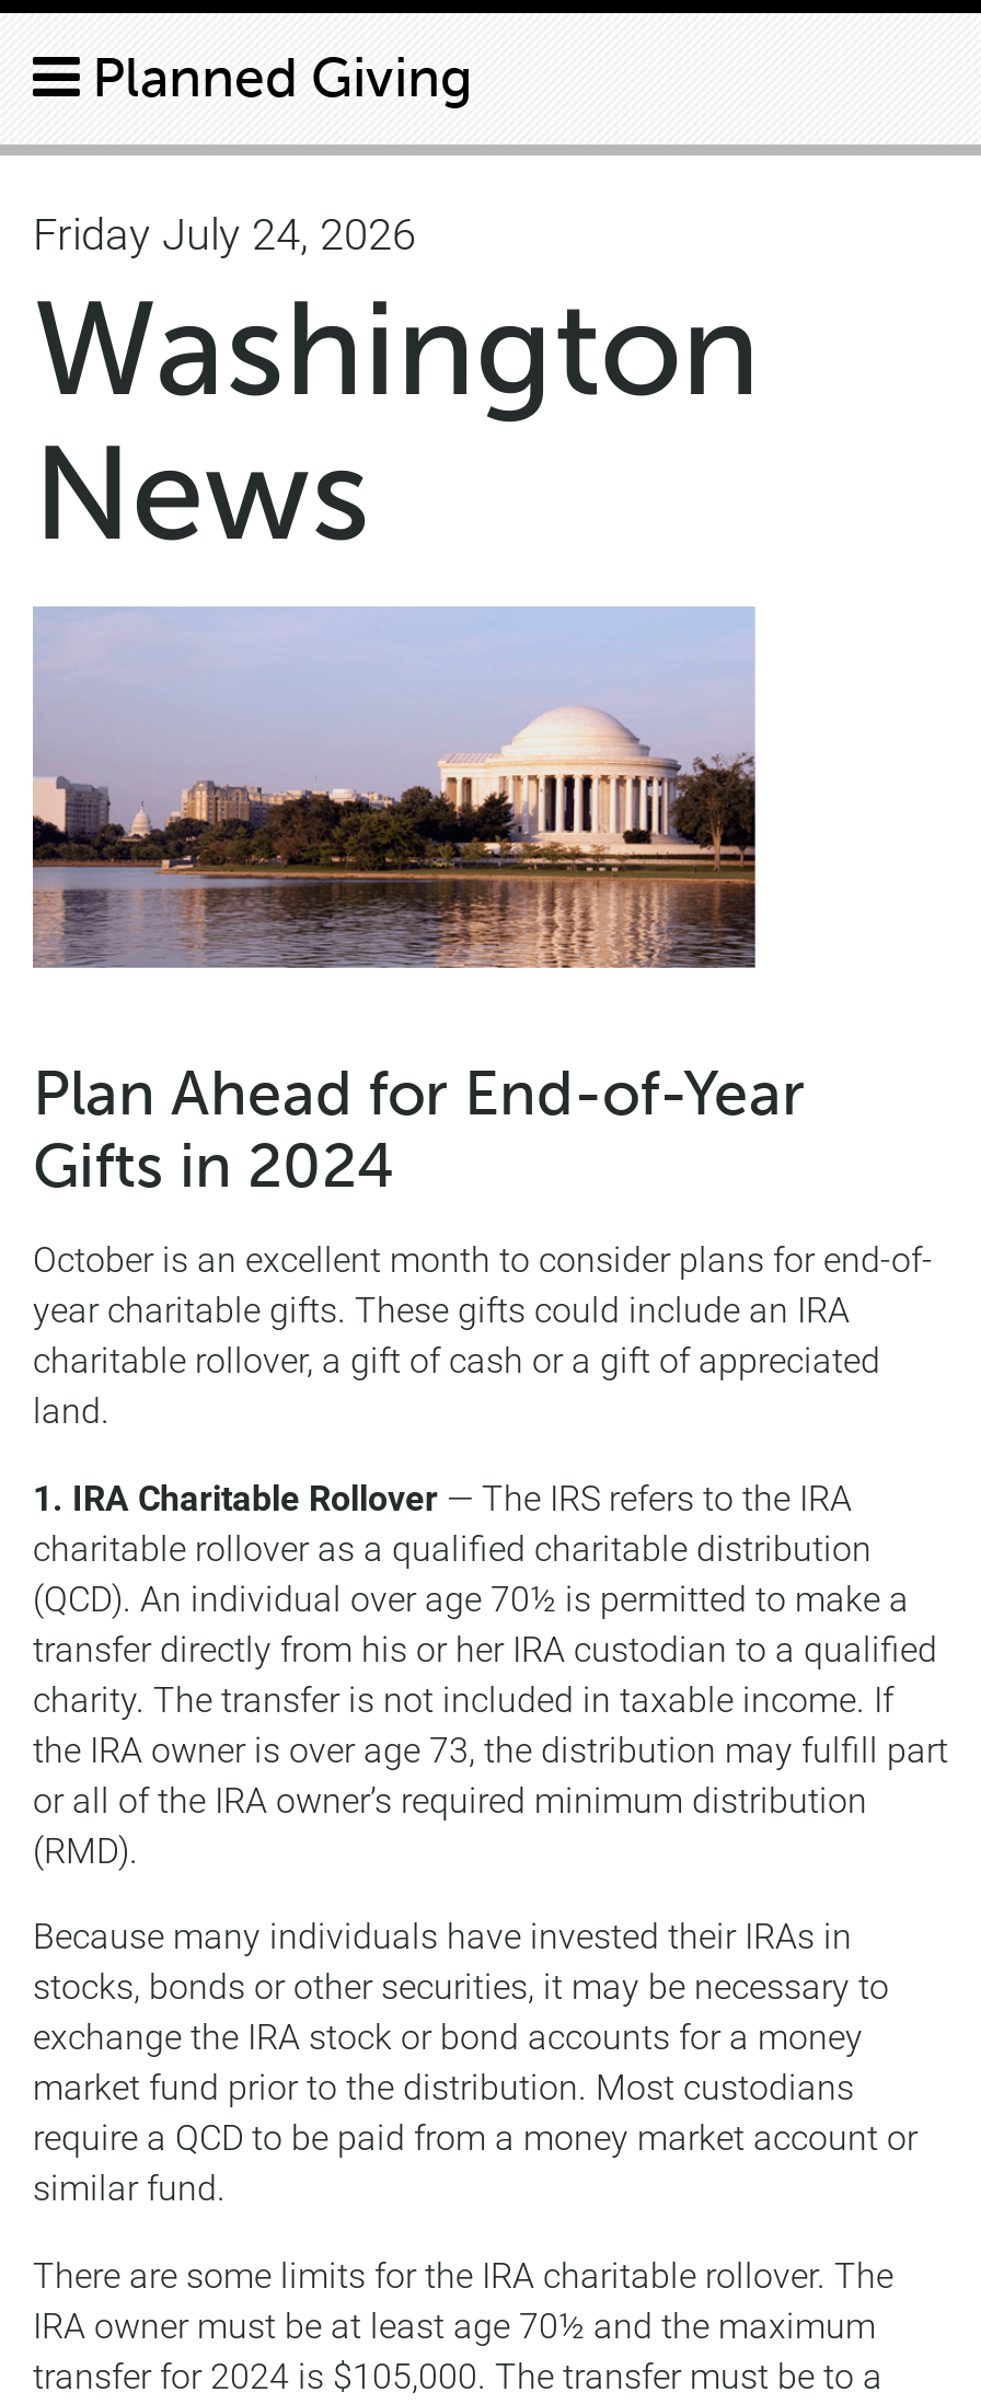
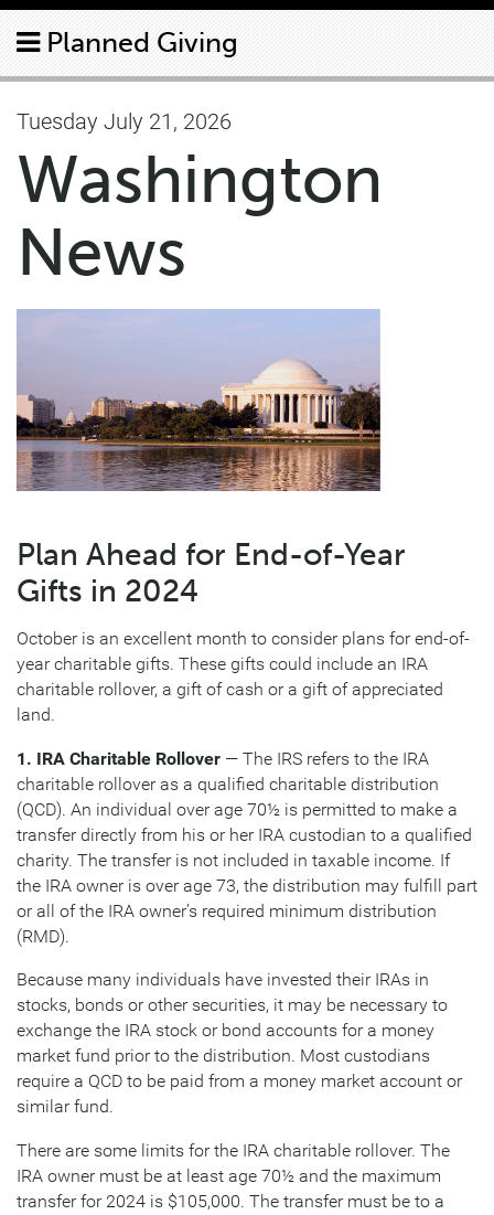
- Friday July 24, 2026
+ Tuesday July 21, 2026
